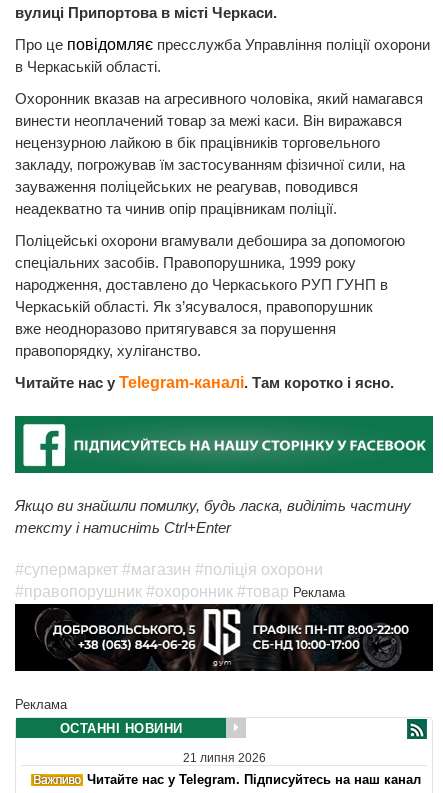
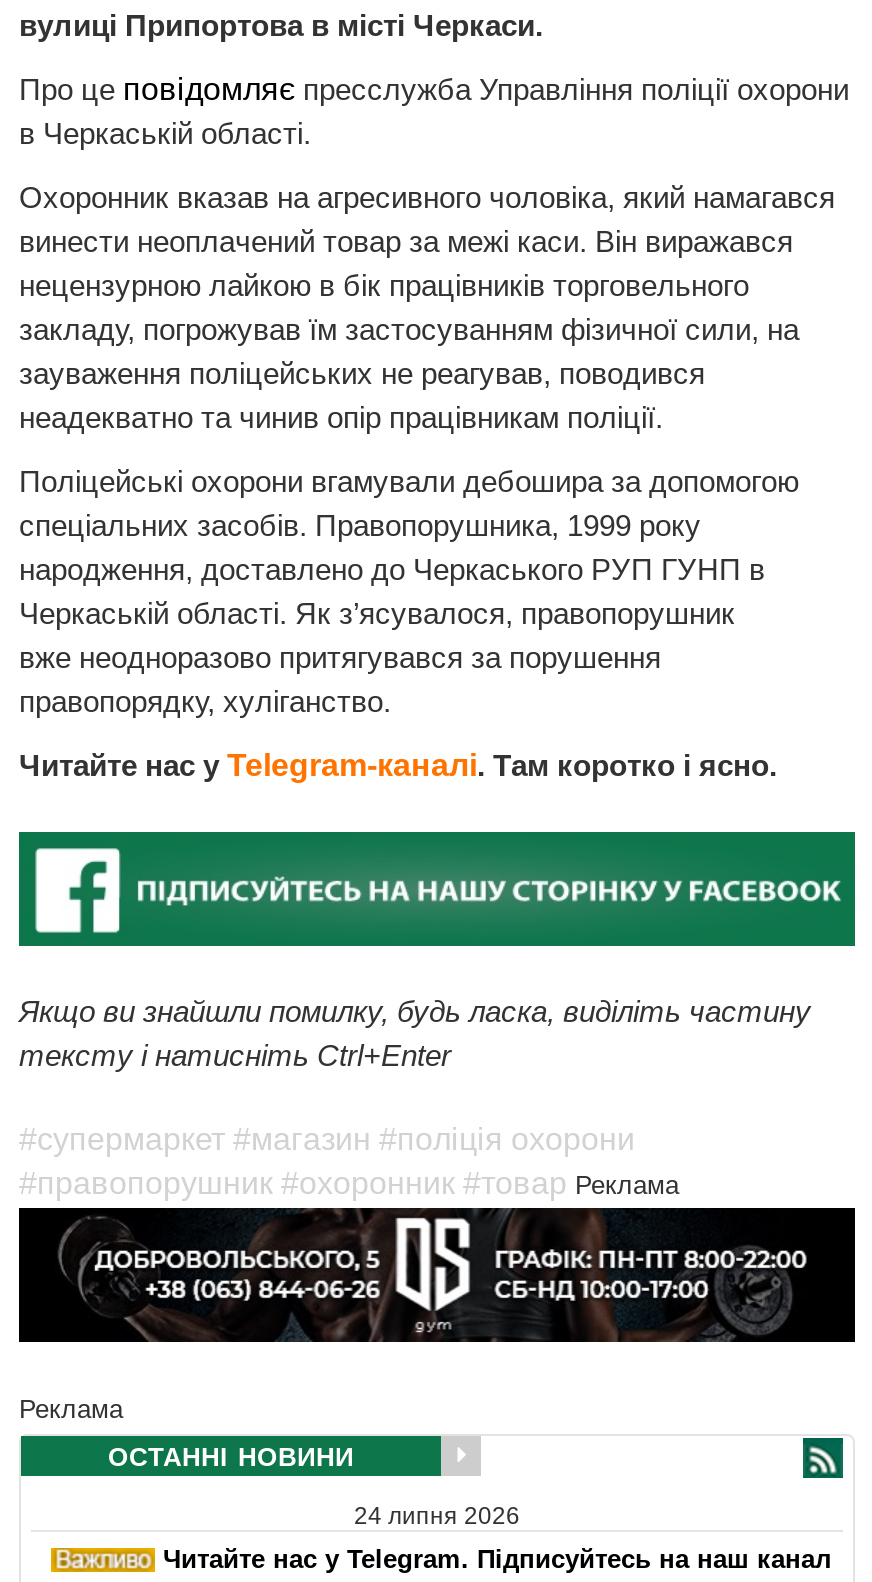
- 21 липня 2026
+ 24 липня 2026
